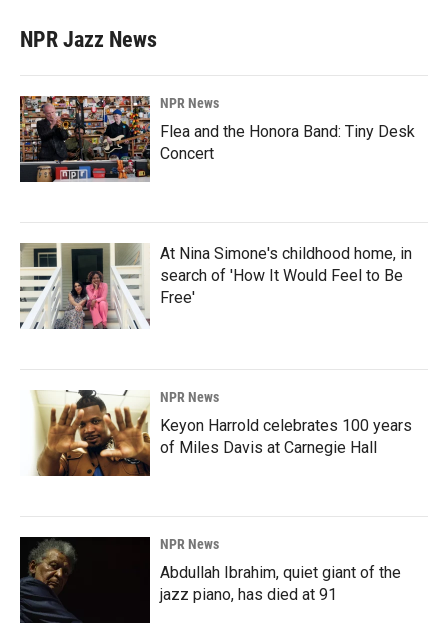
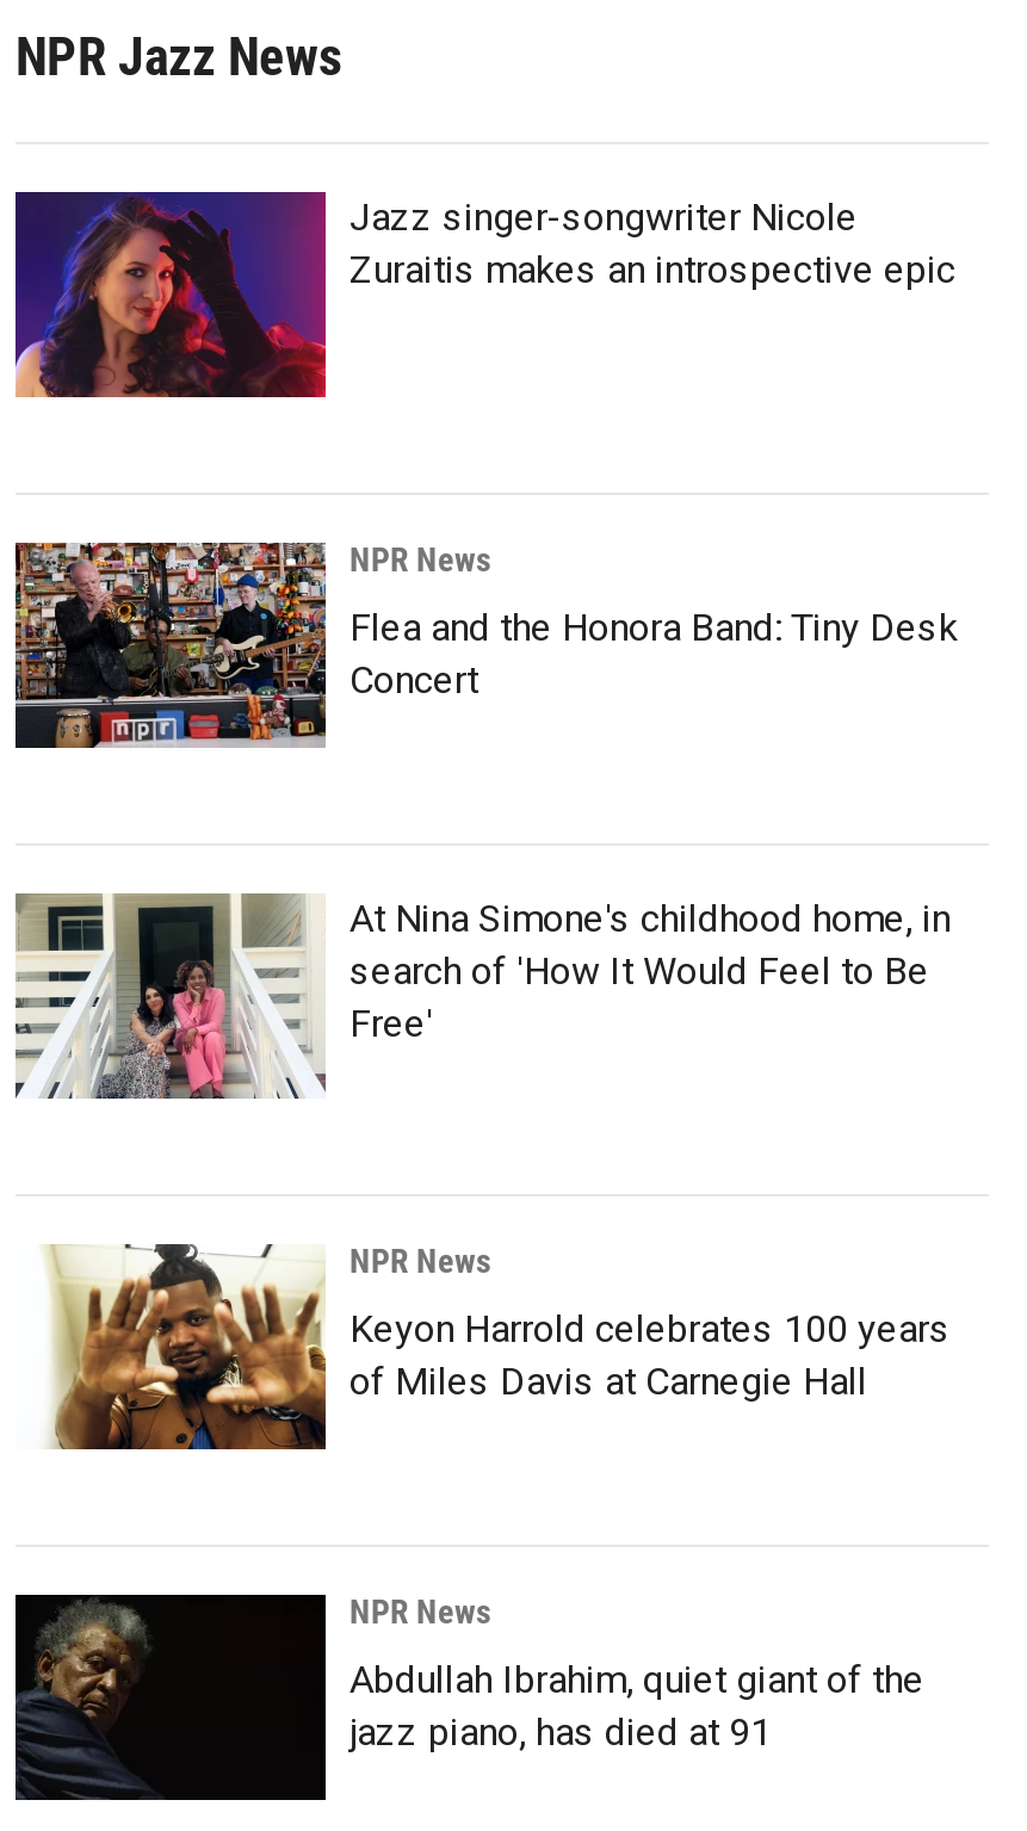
+ [image]
+ Jazz singer-songwriter Nicole
+ Zuraitis makes an introspective epic
